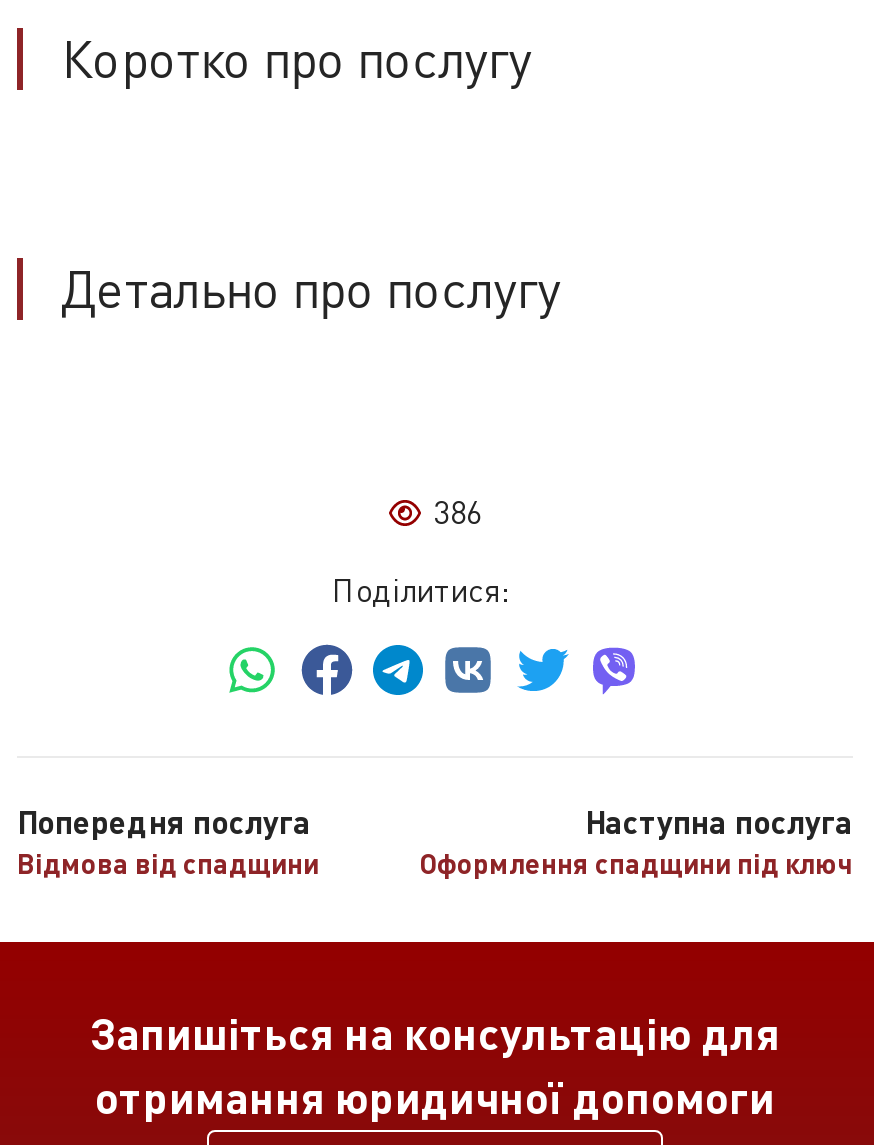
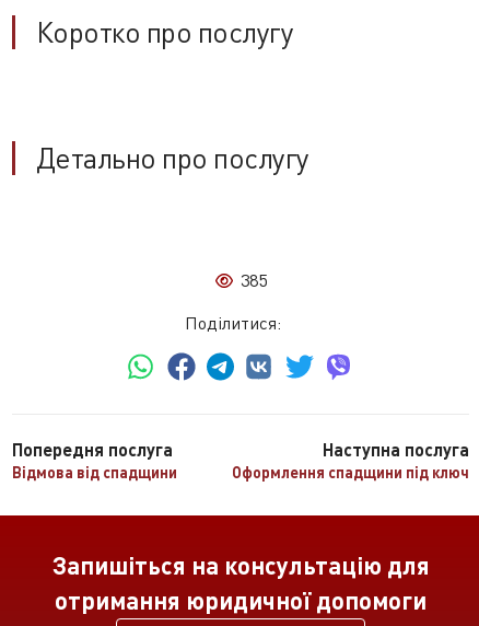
- 386
+ 385
